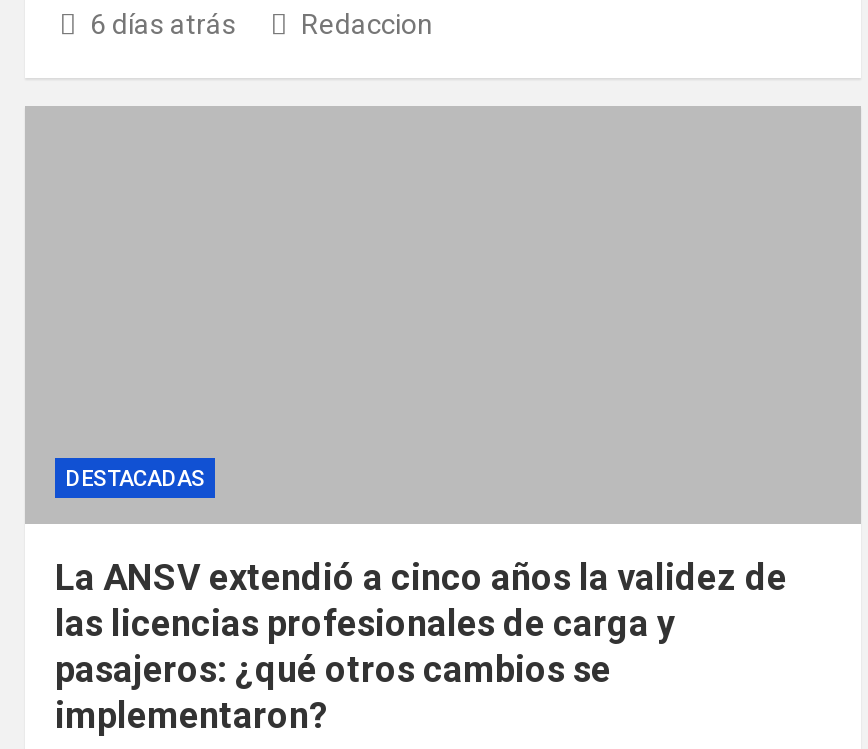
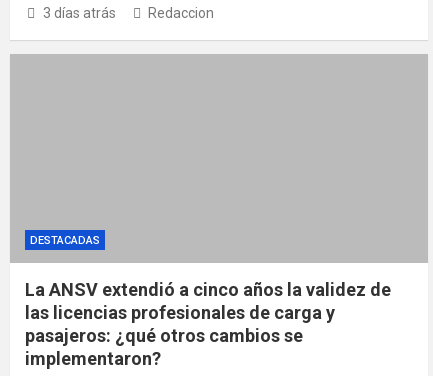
- 6 días atrás
+ 3 días atrás
